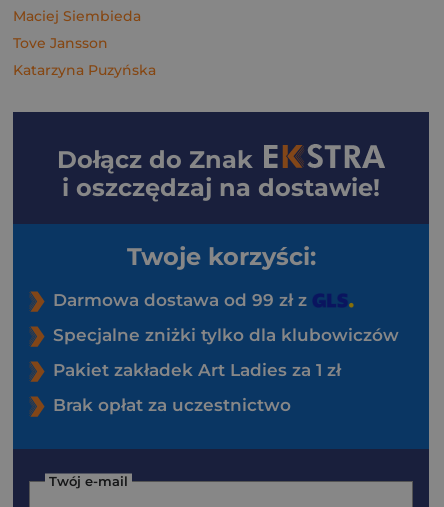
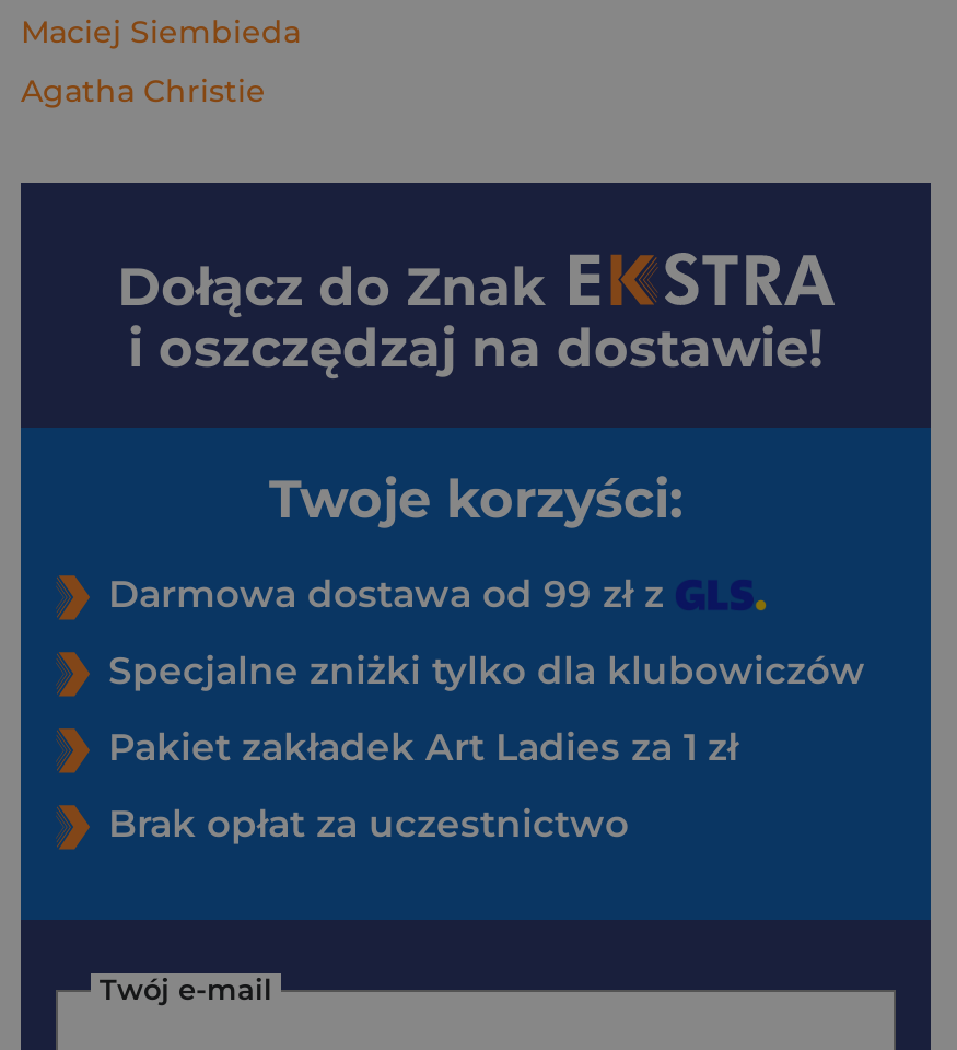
- Tove Jansson
- Katarzyna Puzyńska
+ Agatha Christie
